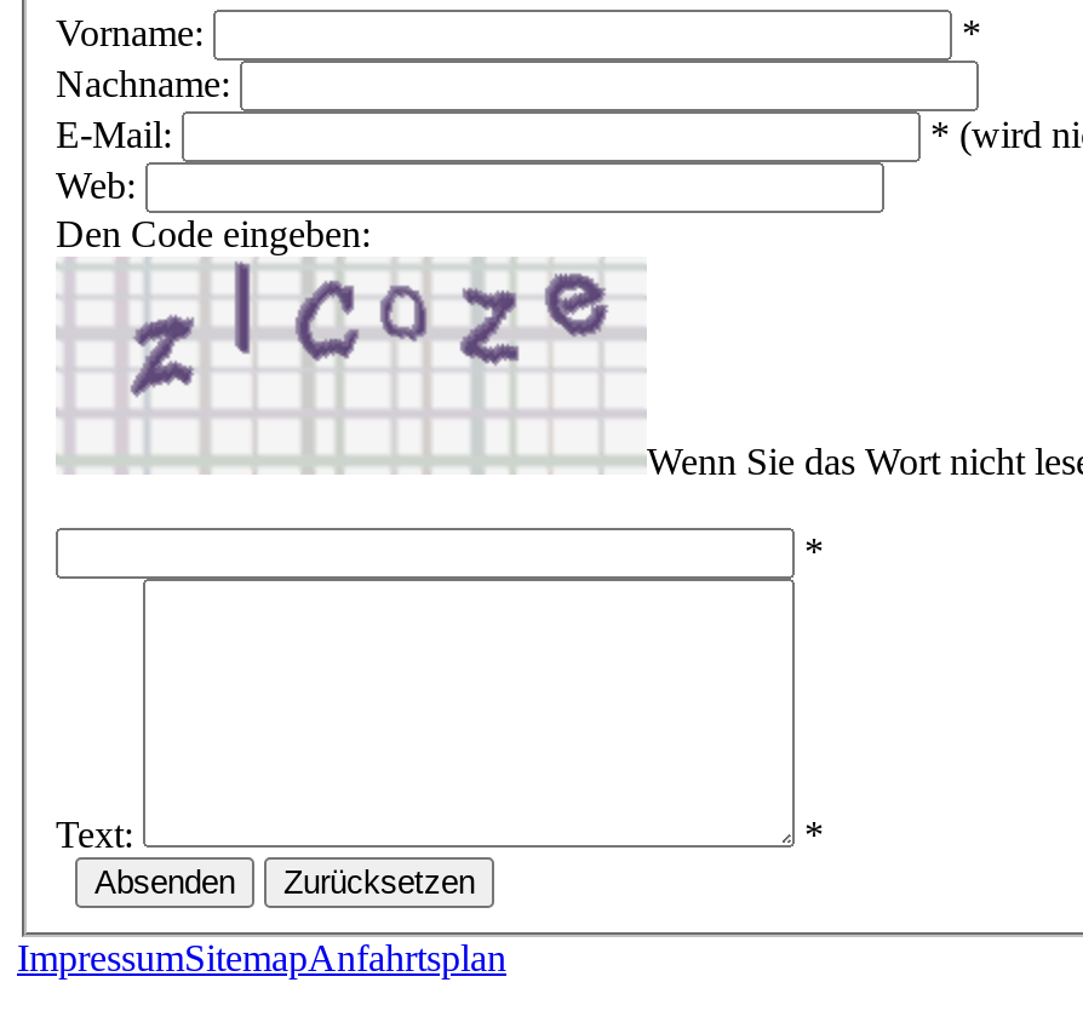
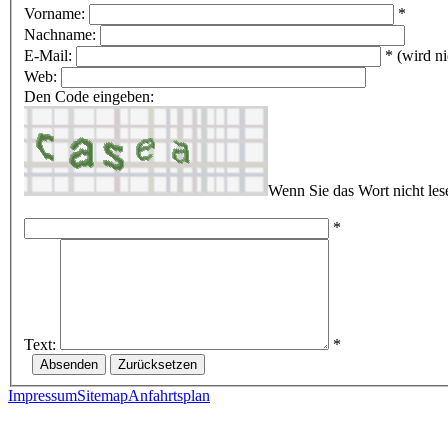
- [image]
+ [image]
